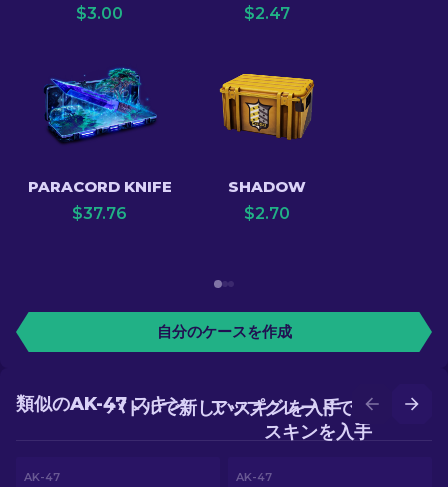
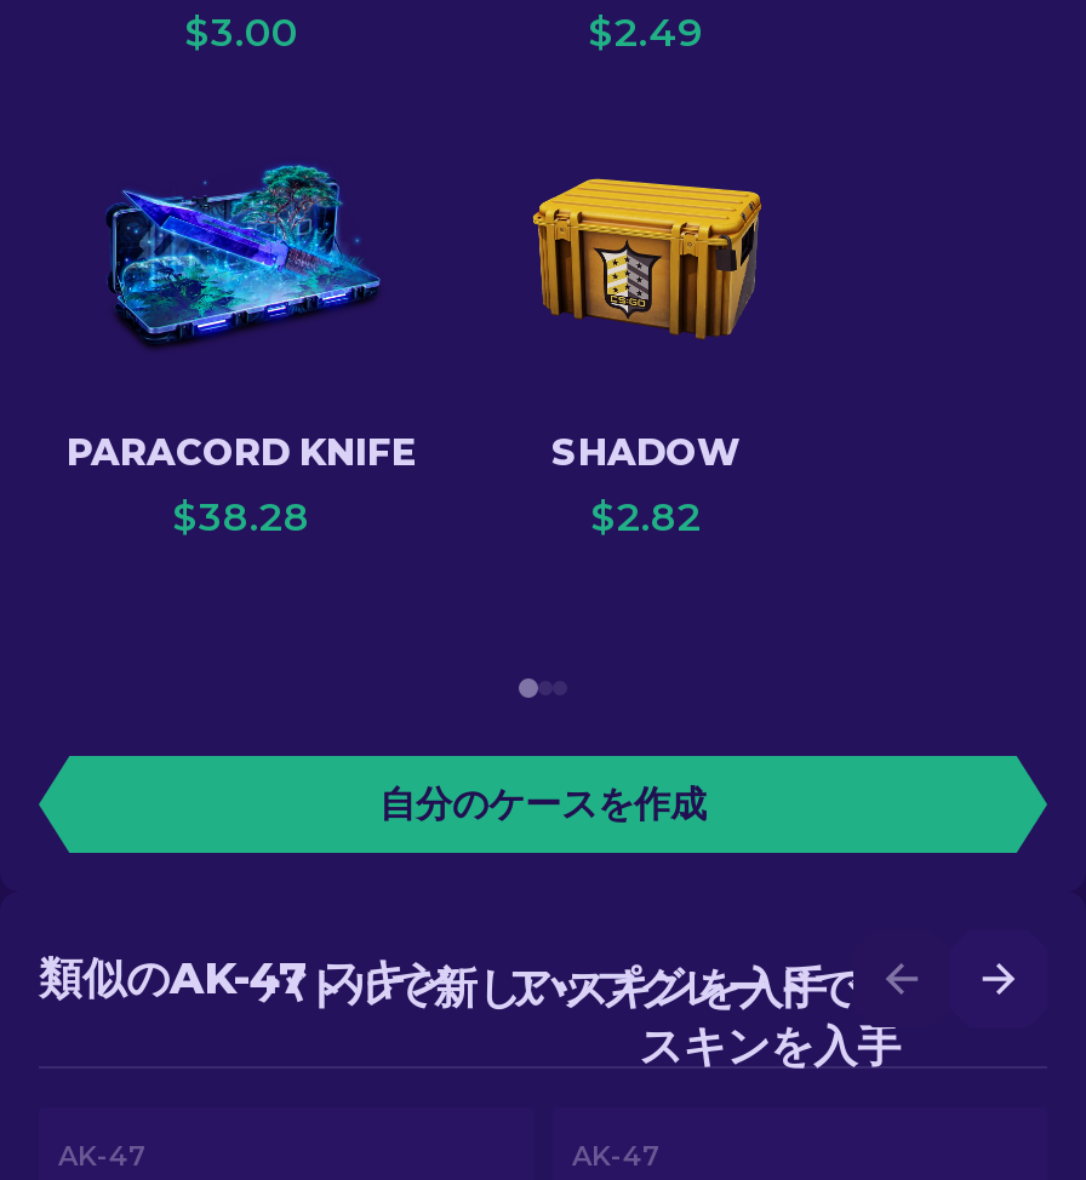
- $2.47
+ $2.49

- $37.76
+ $38.28

- $2.70
+ $2.82
